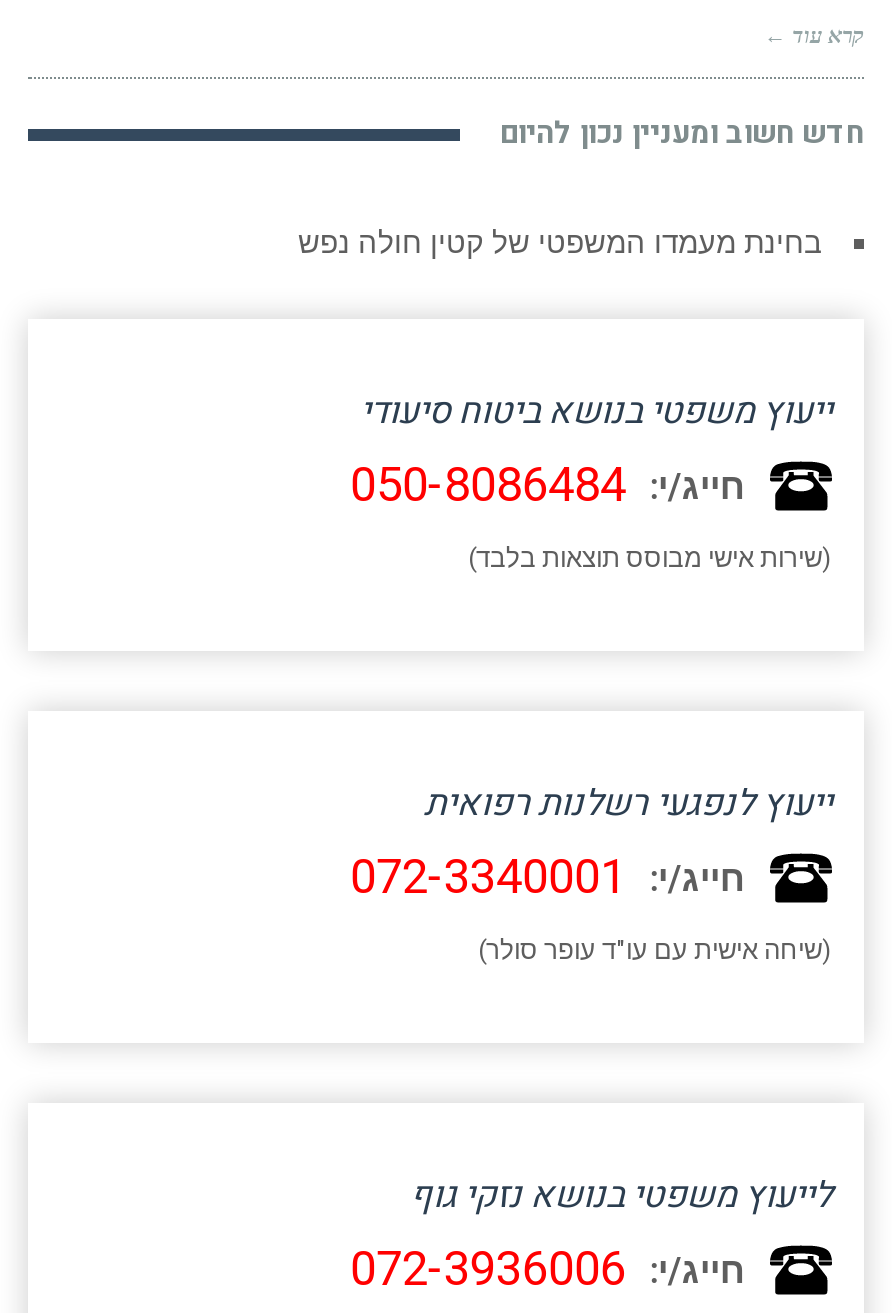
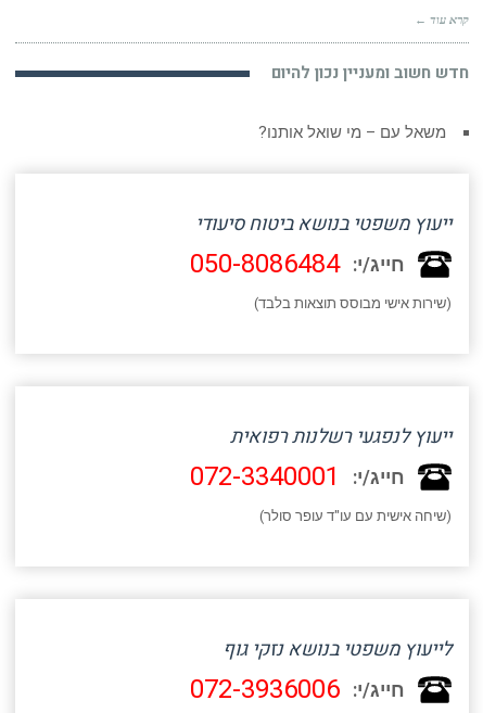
- בחינת מעמדו המשפטי של קטין חולה נפש
+ משאל עם – מי שואל אותנו?
